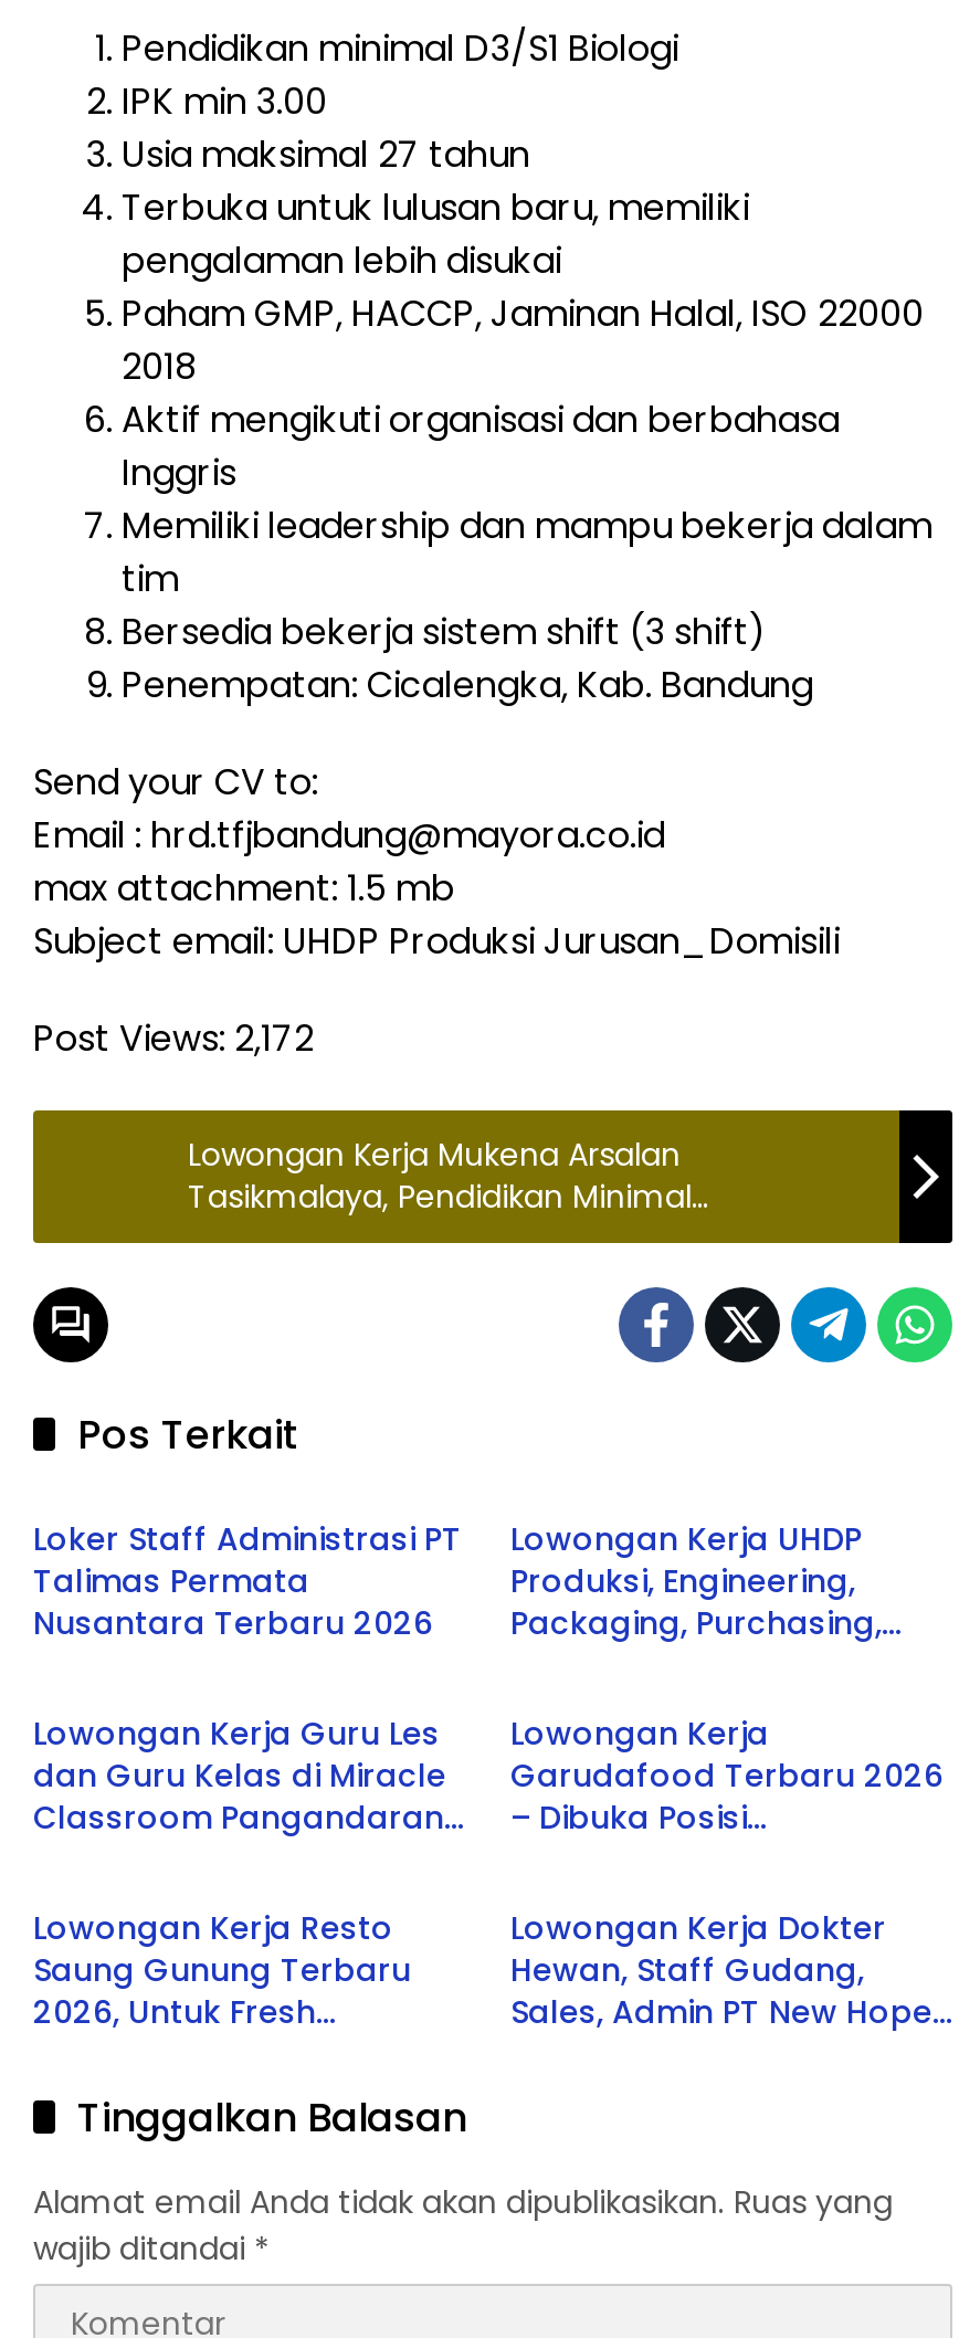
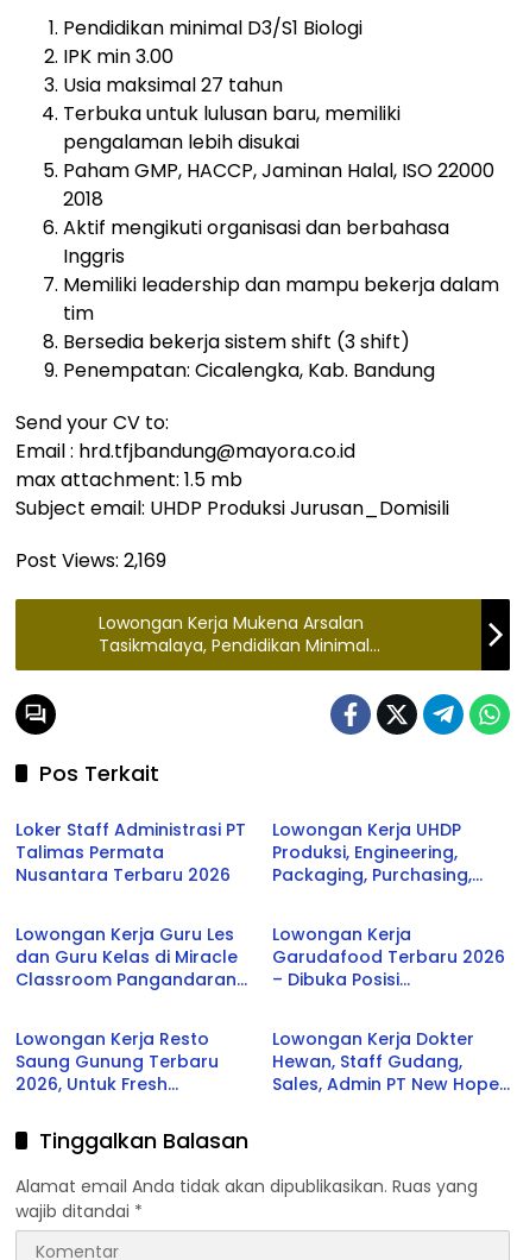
- Post Views: 2,172
+ Post Views: 2,169
